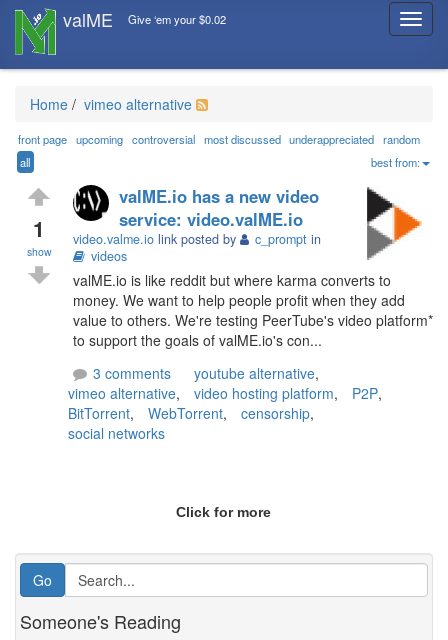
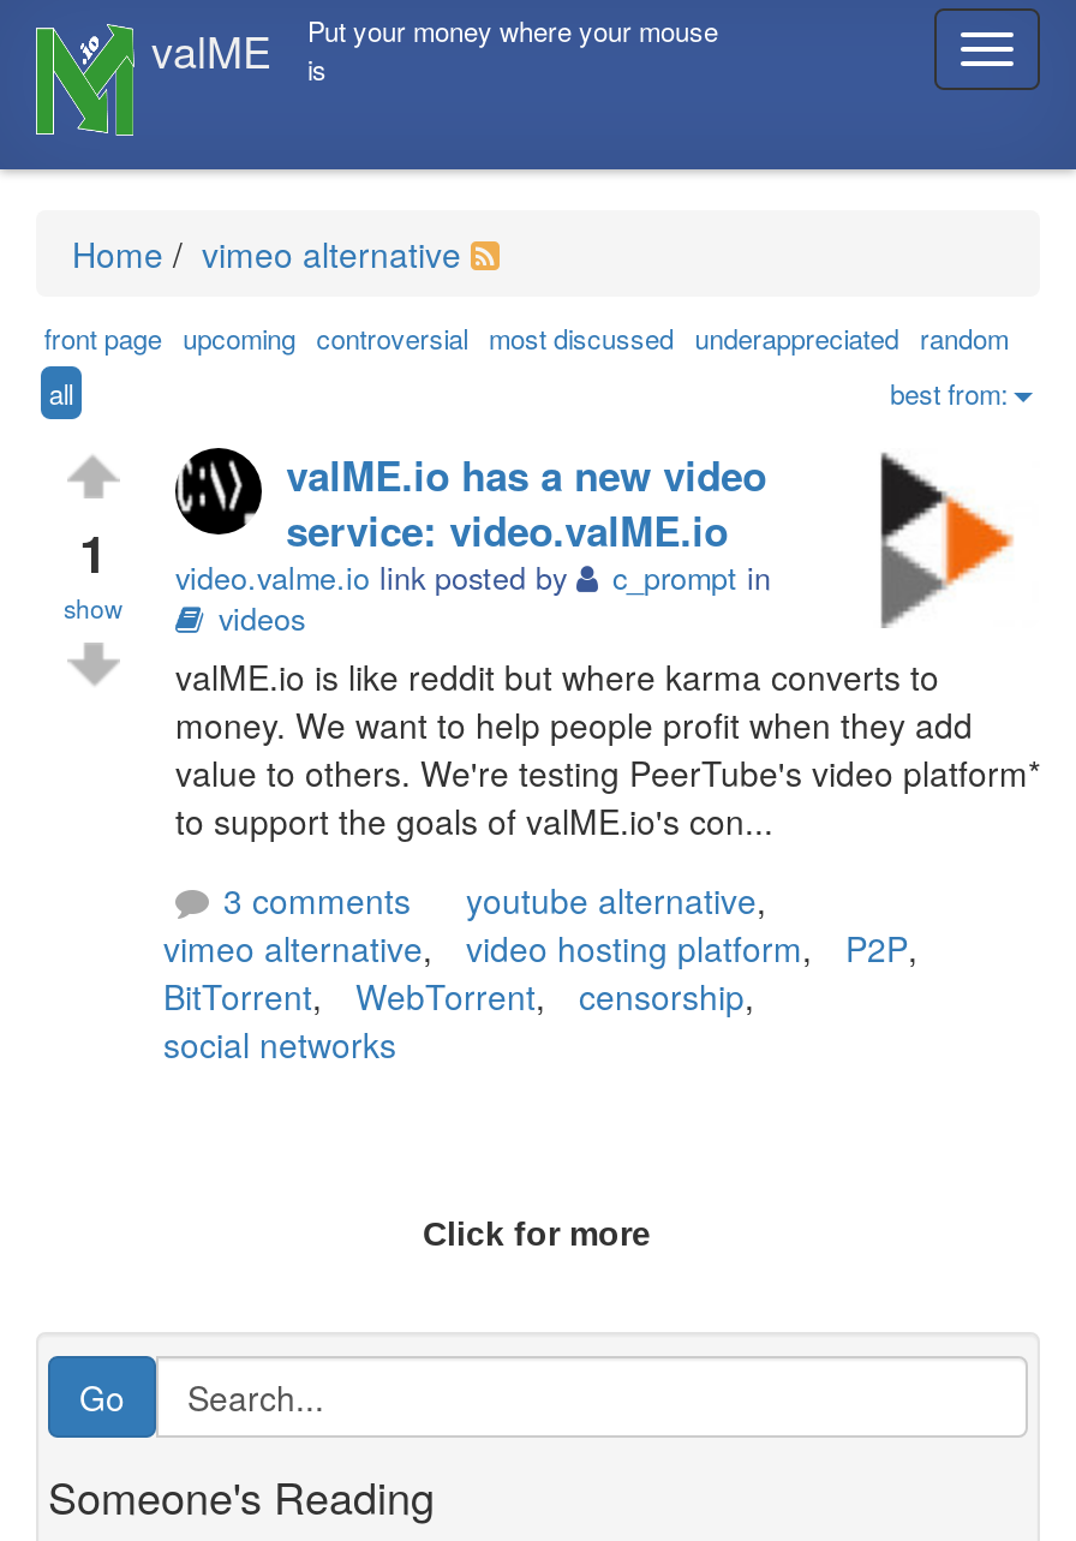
- Give ‘em your $0.02
+ Put your money where your mouse
+ is
